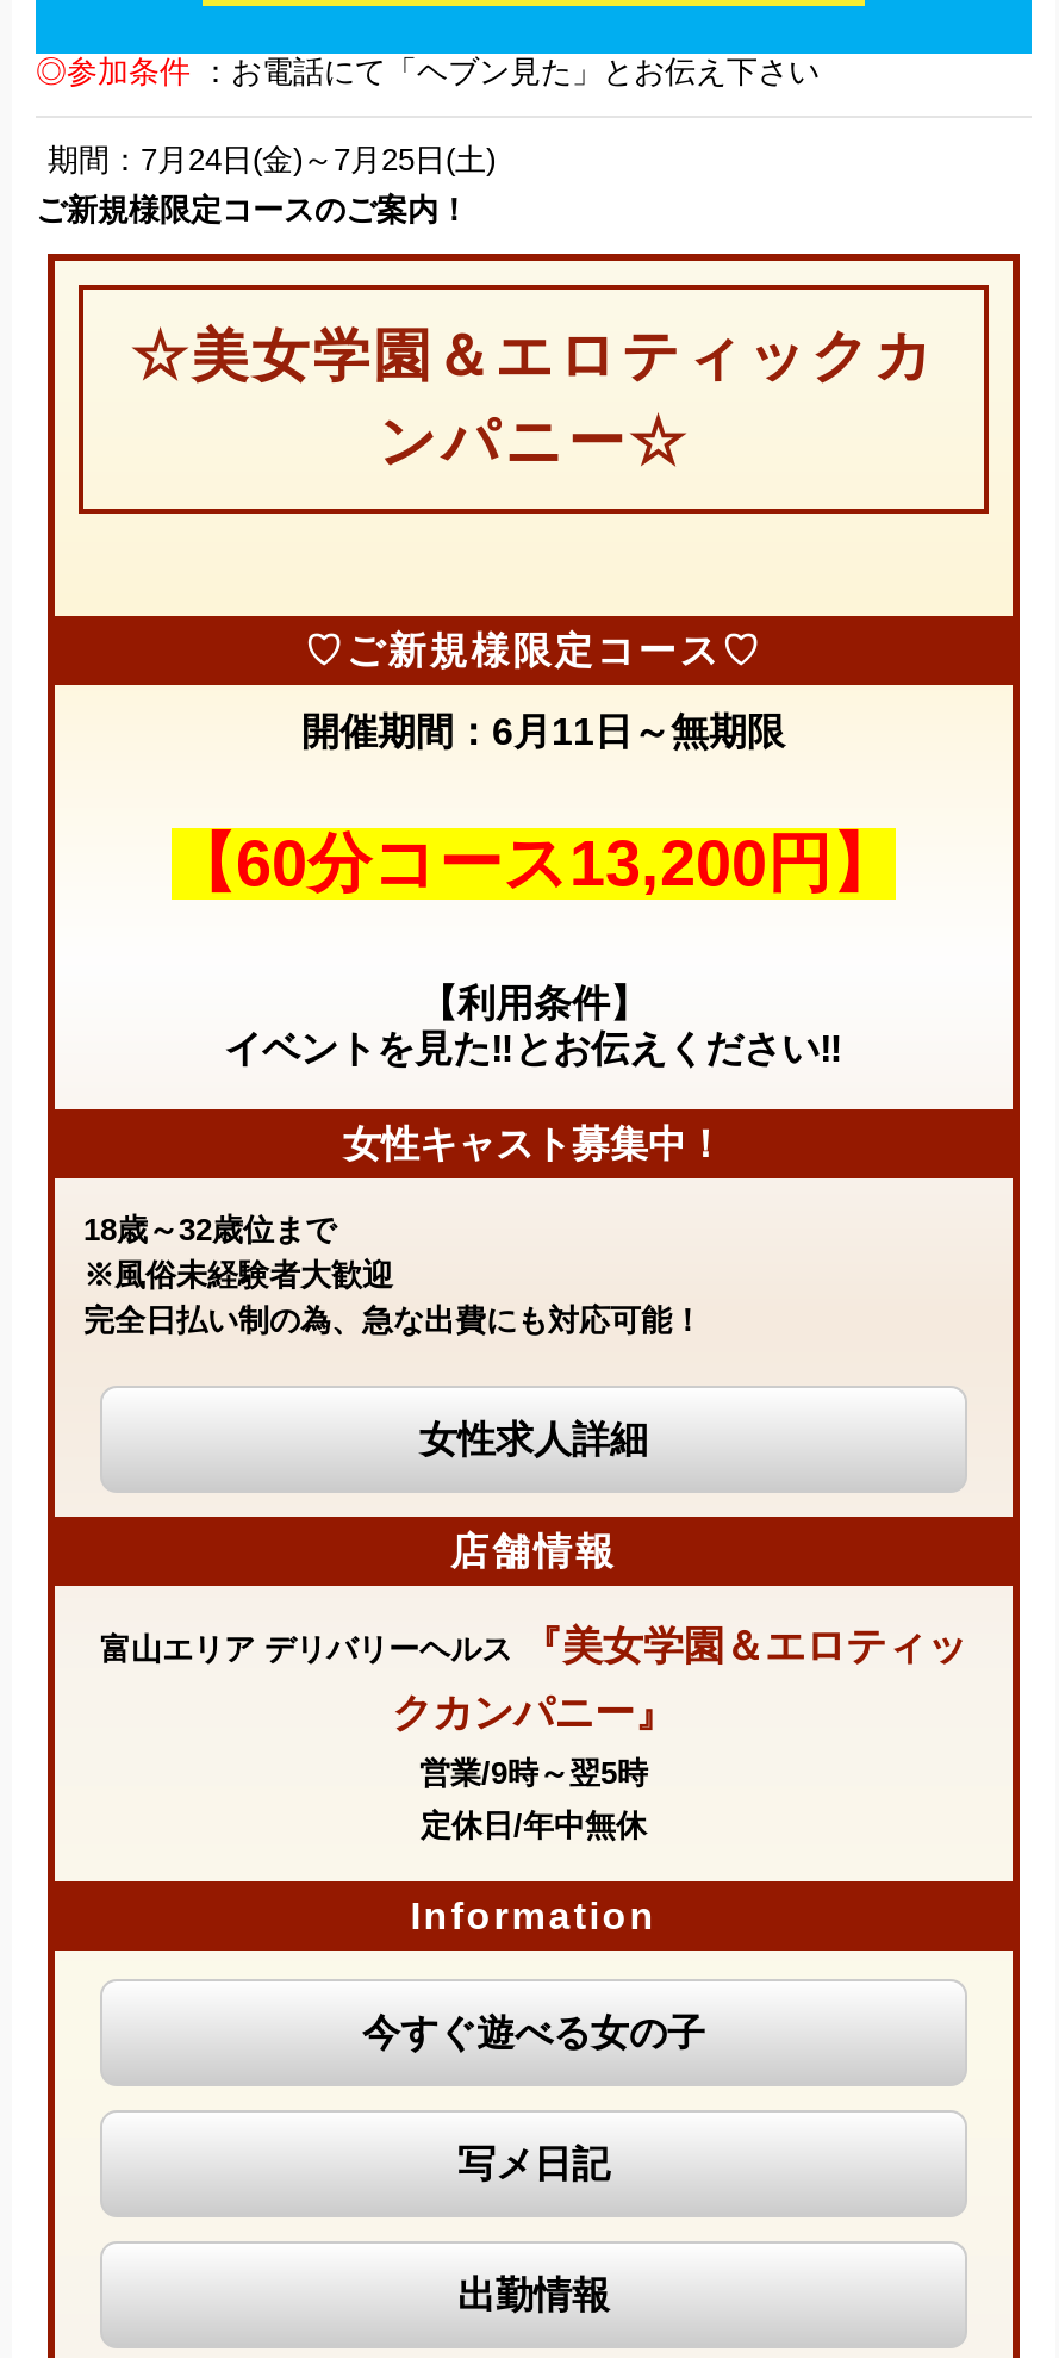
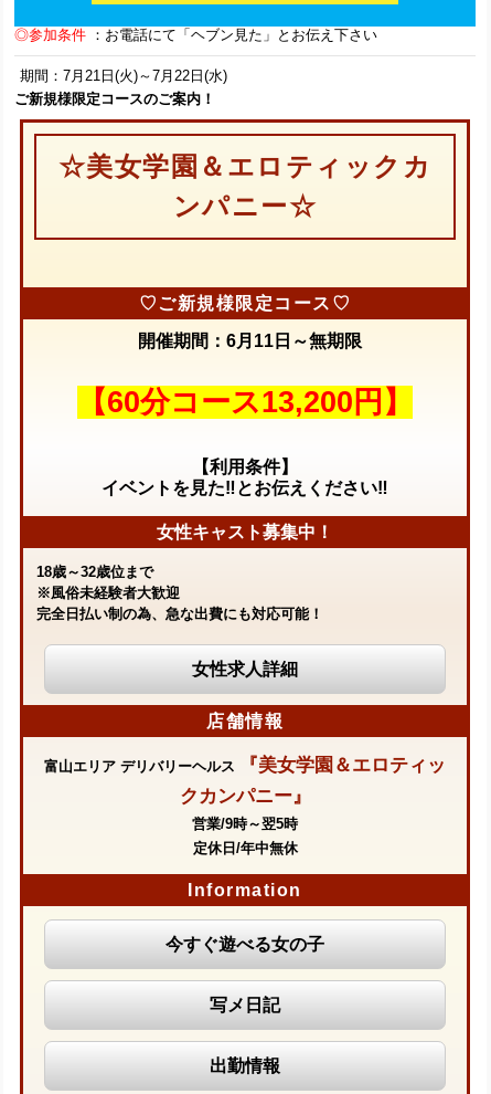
- 期間：7月24日(金)～7月25日(土)
+ 期間：7月21日(火)～7月22日(水)
